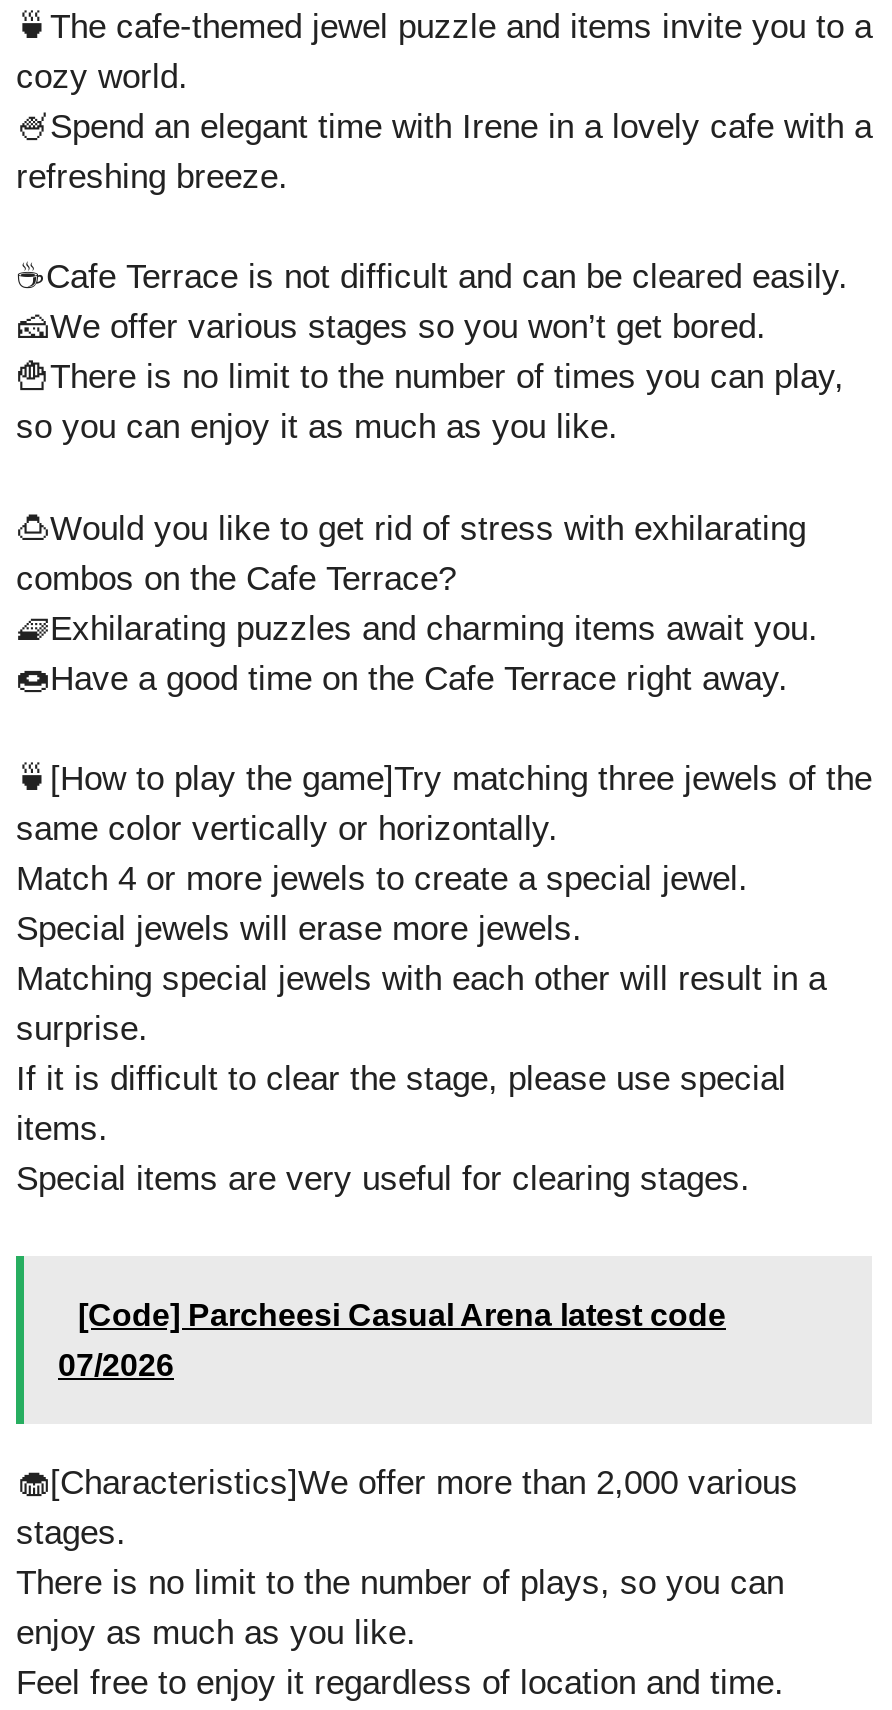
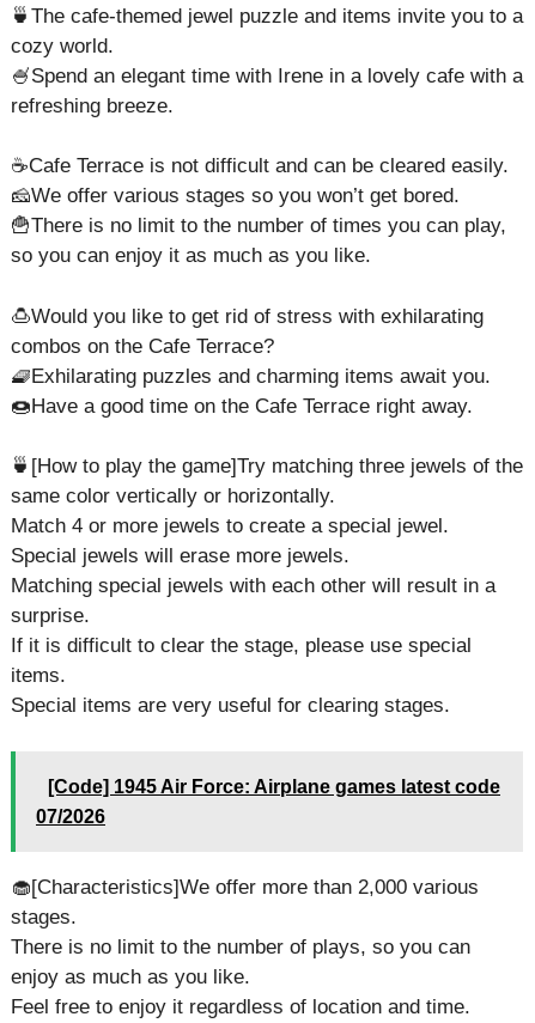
- [Code] Parcheesi Casual Arena latest code
+ [Code] 1945 Air Force: Airplane games latest code
